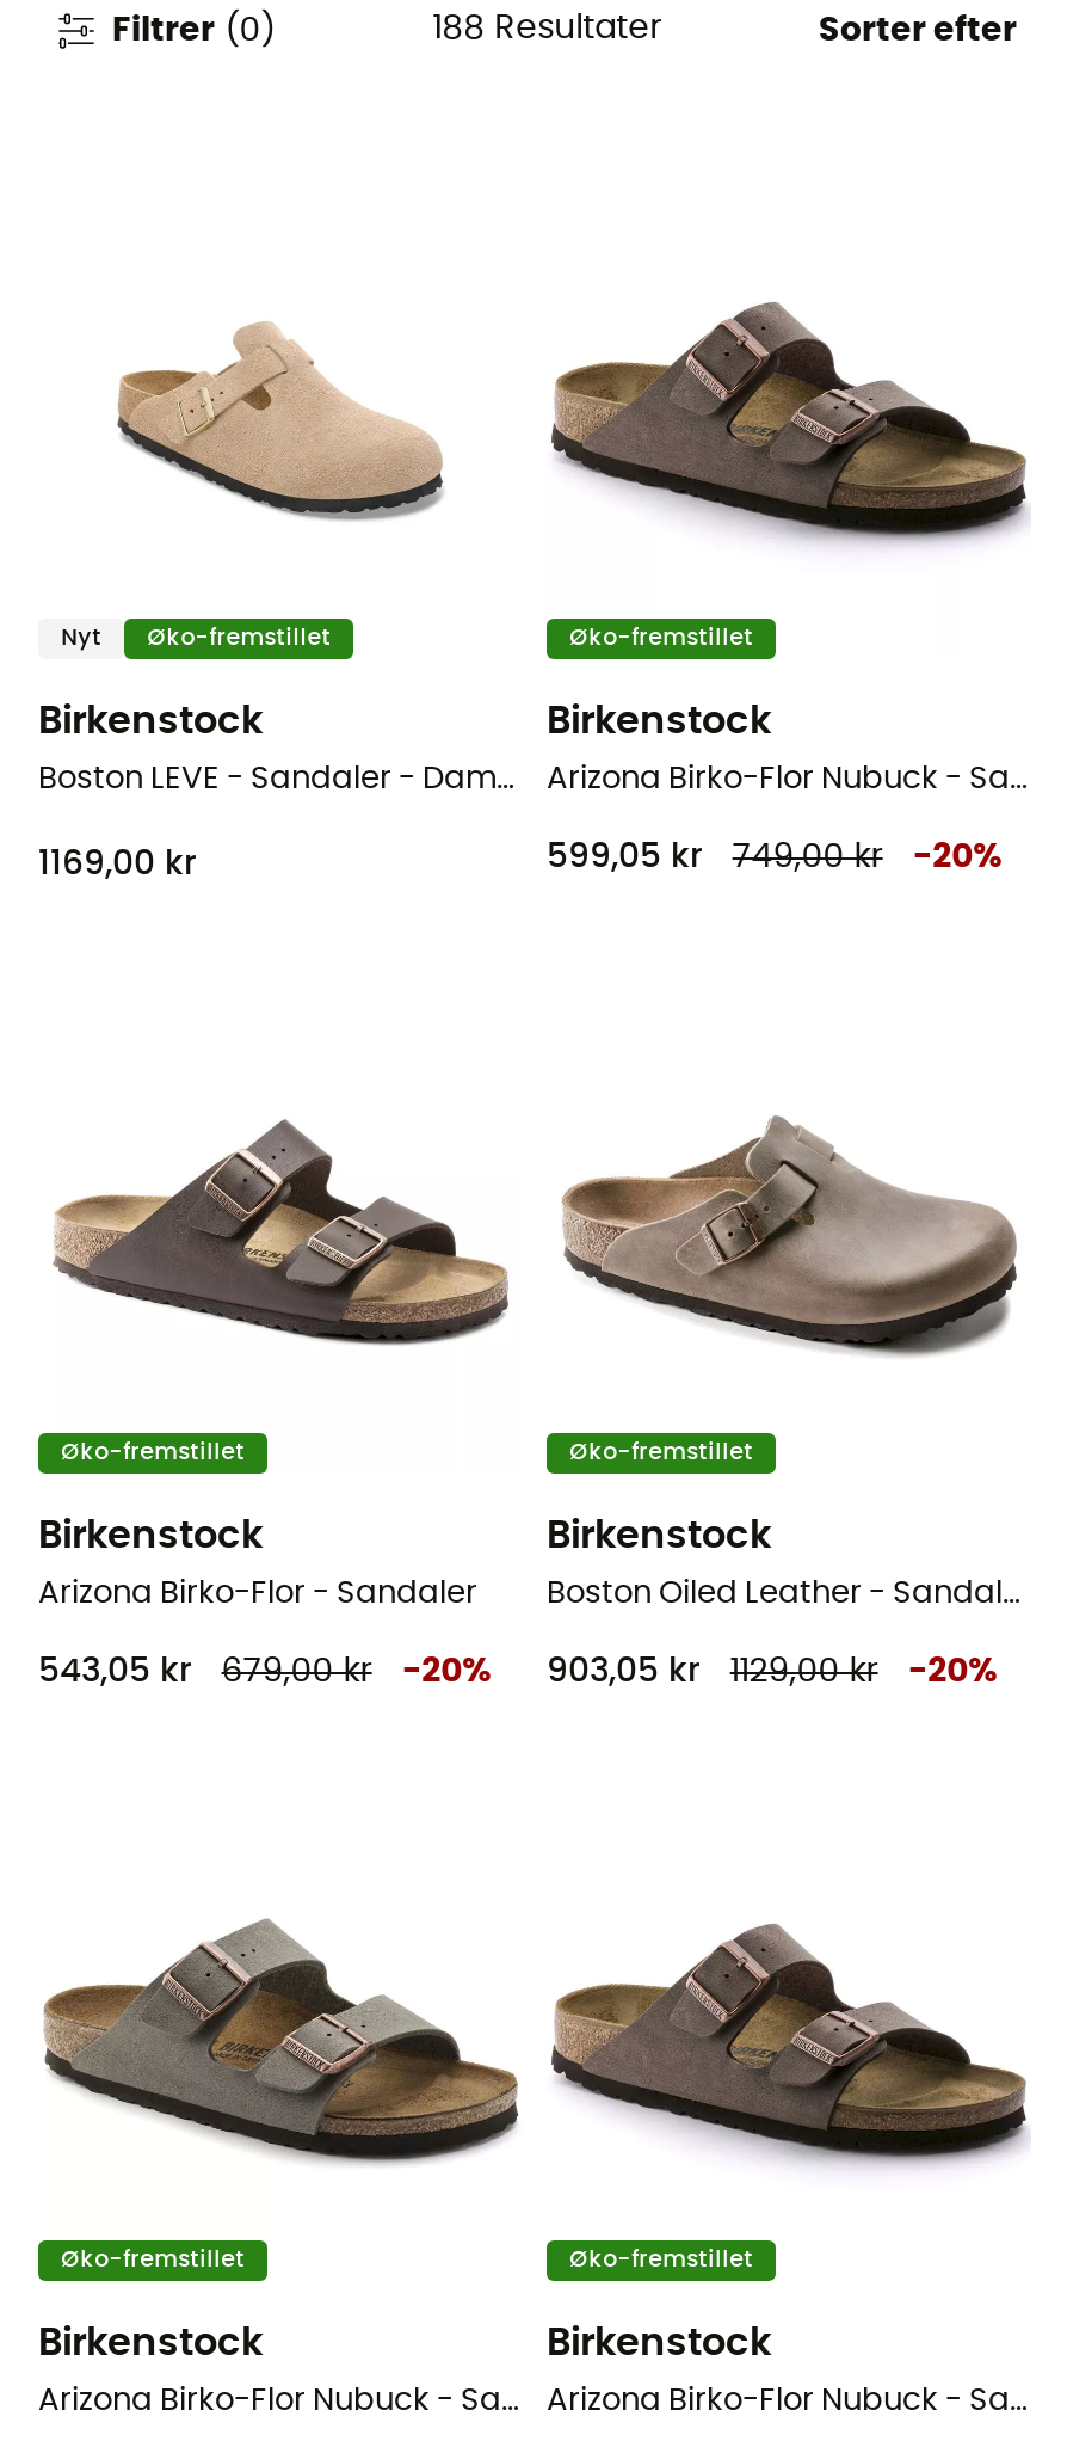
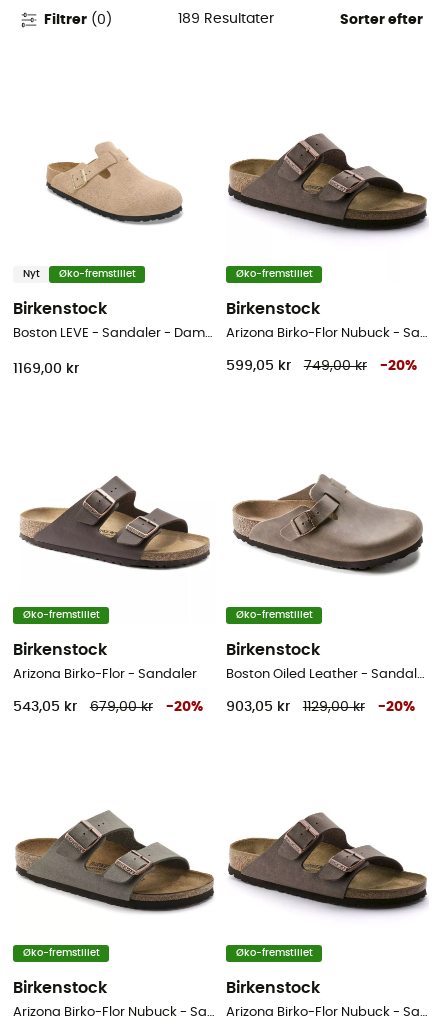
- 188 Resultater
+ 189 Resultater
